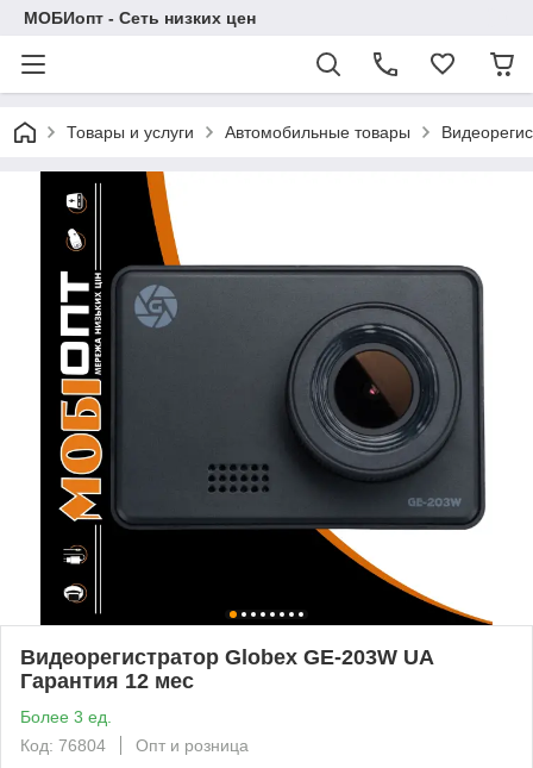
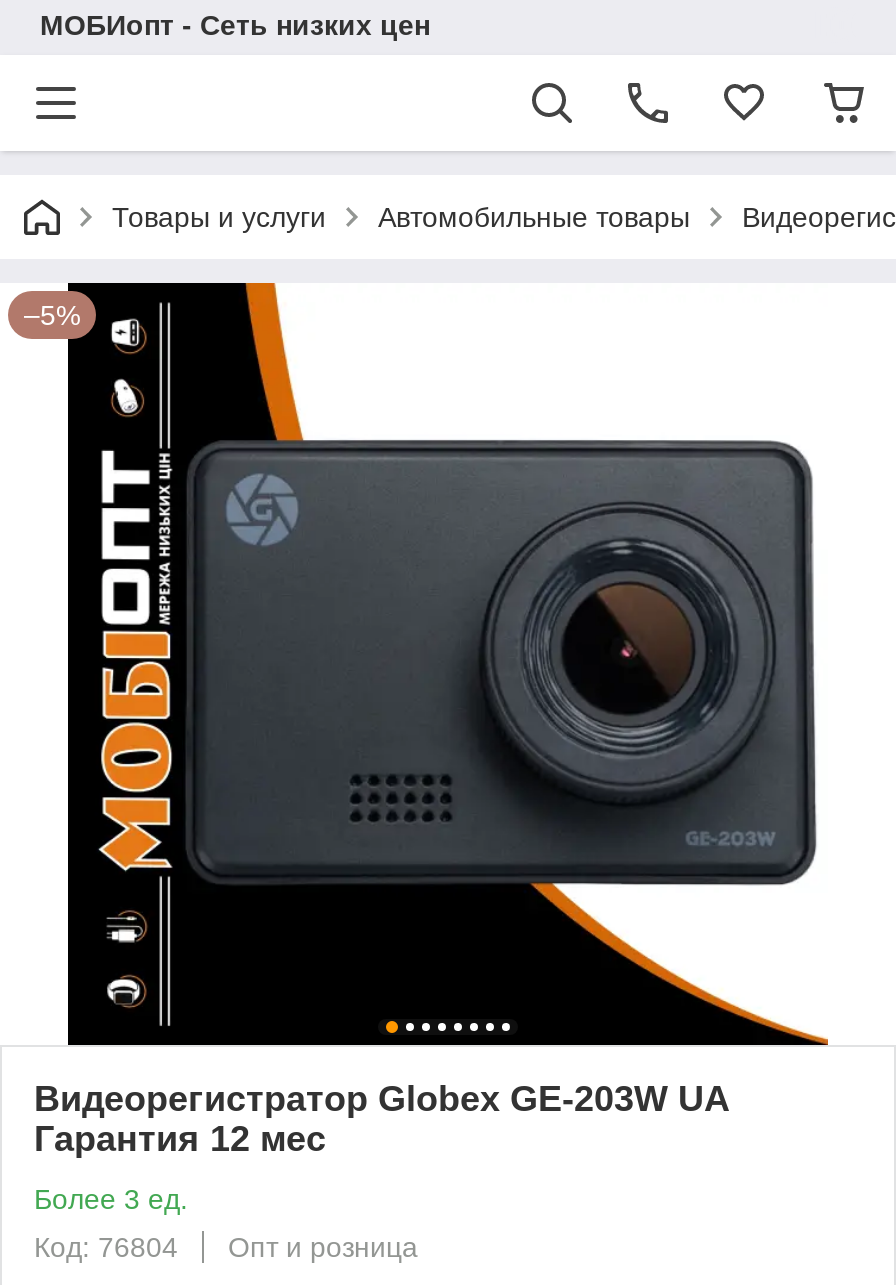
+ –5%
